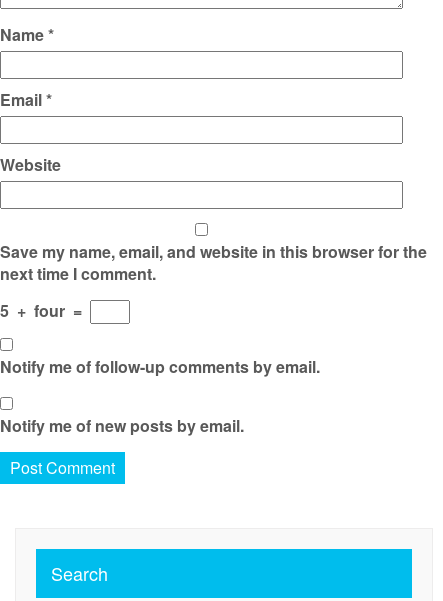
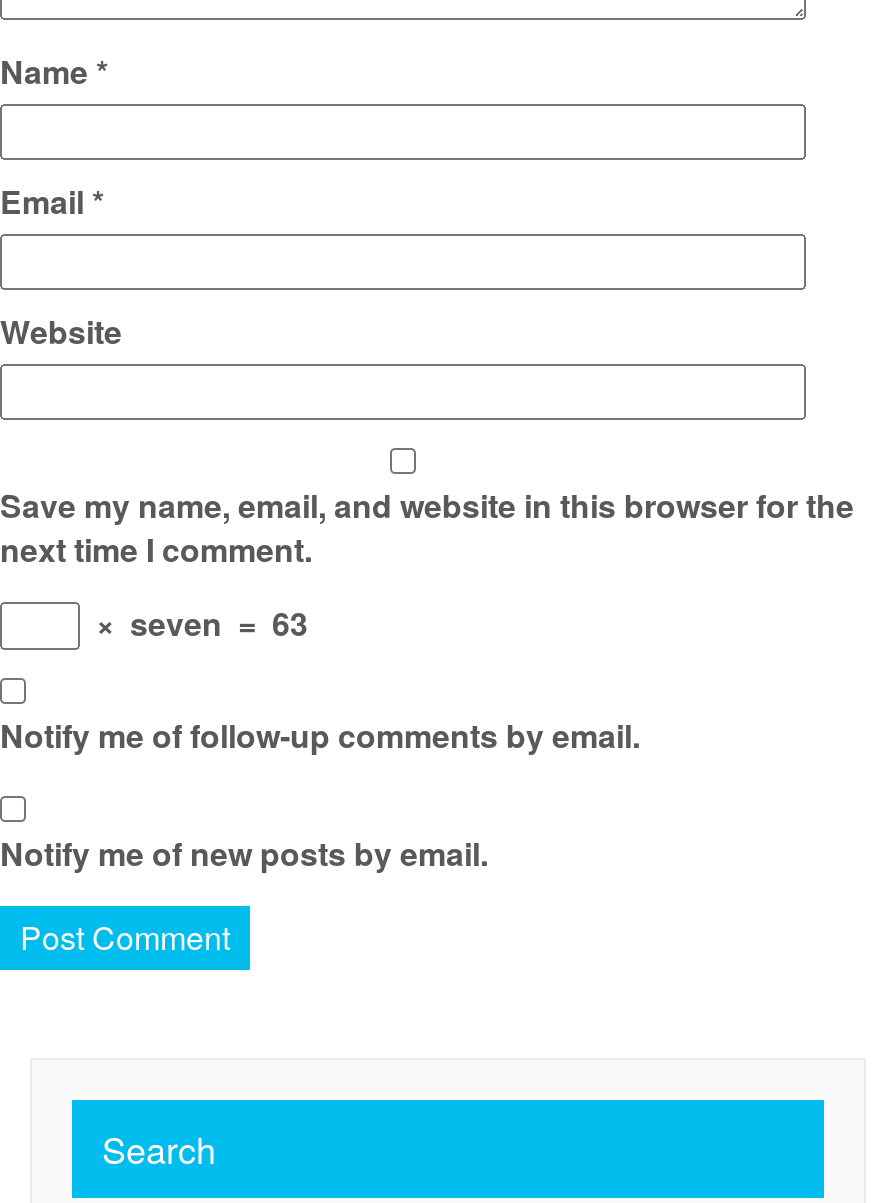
- 5 + four =
+ × seven = 63
